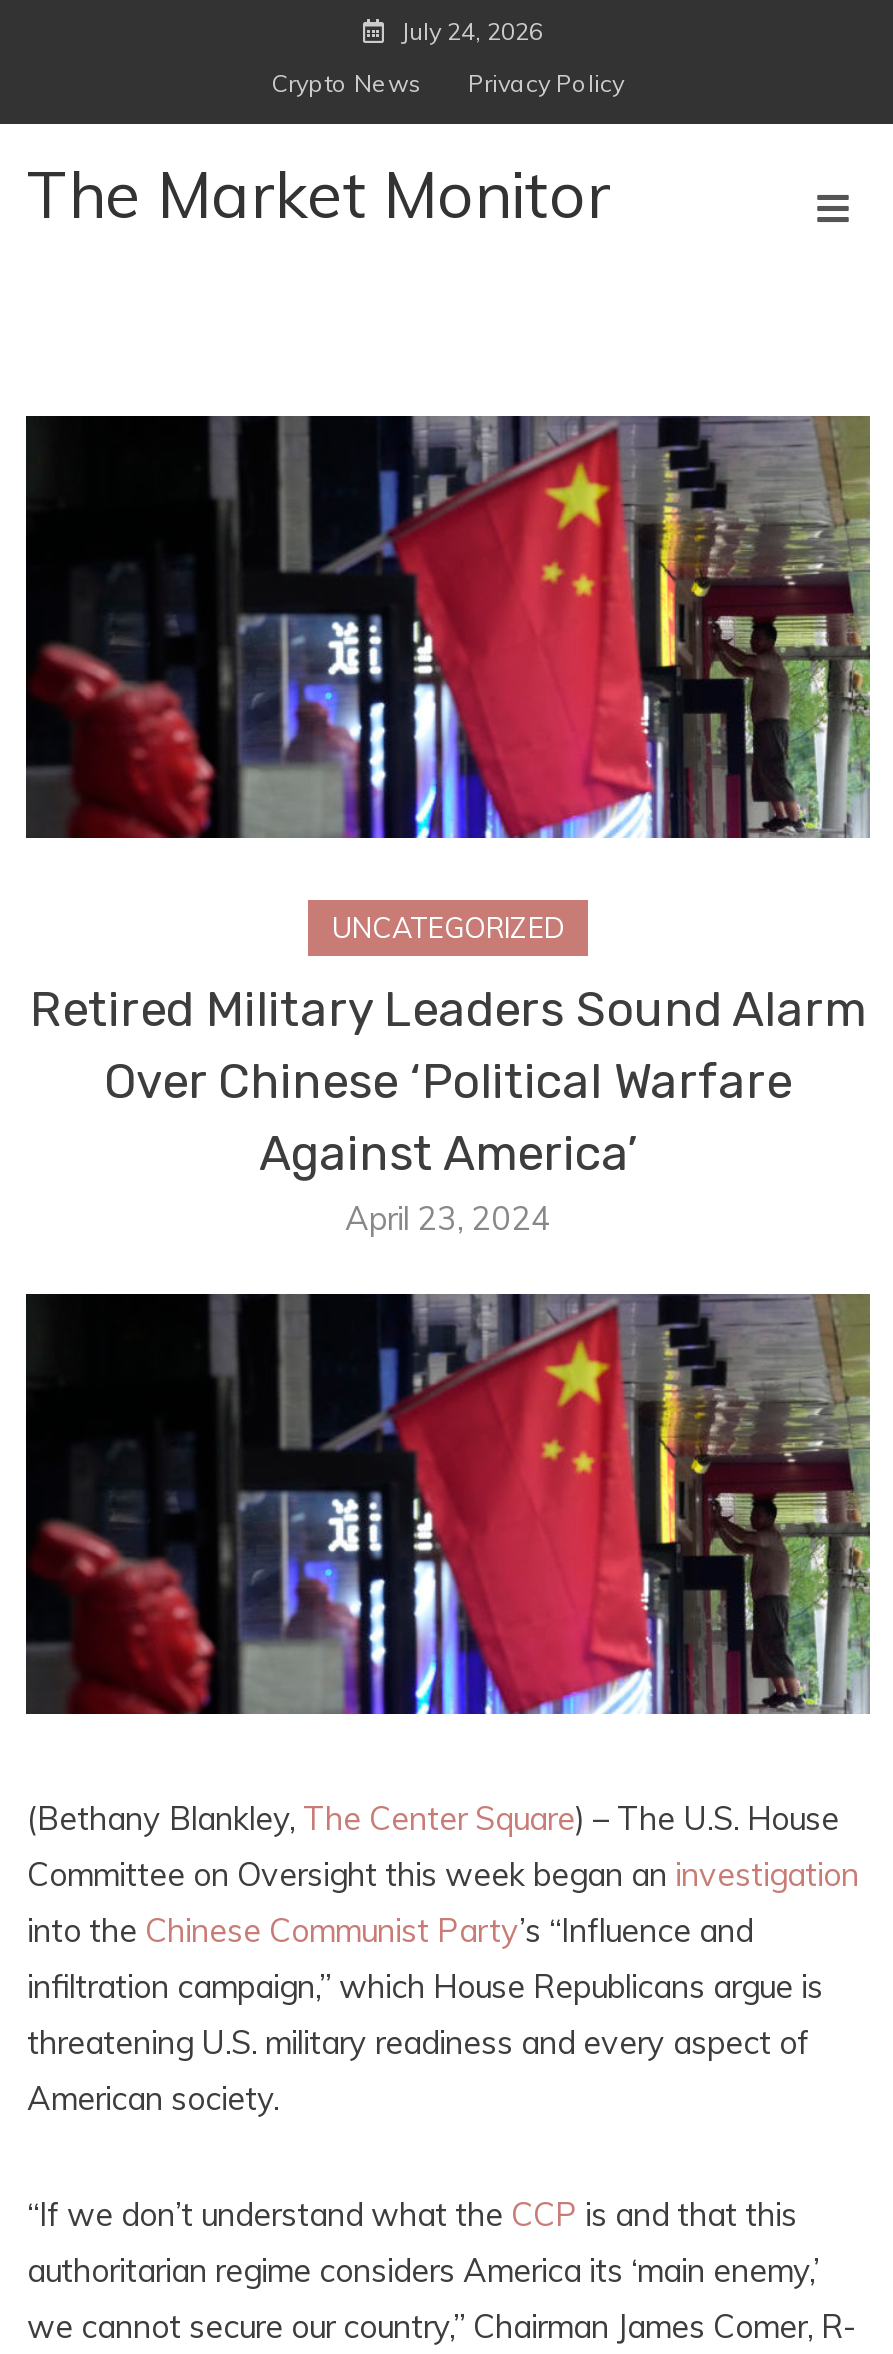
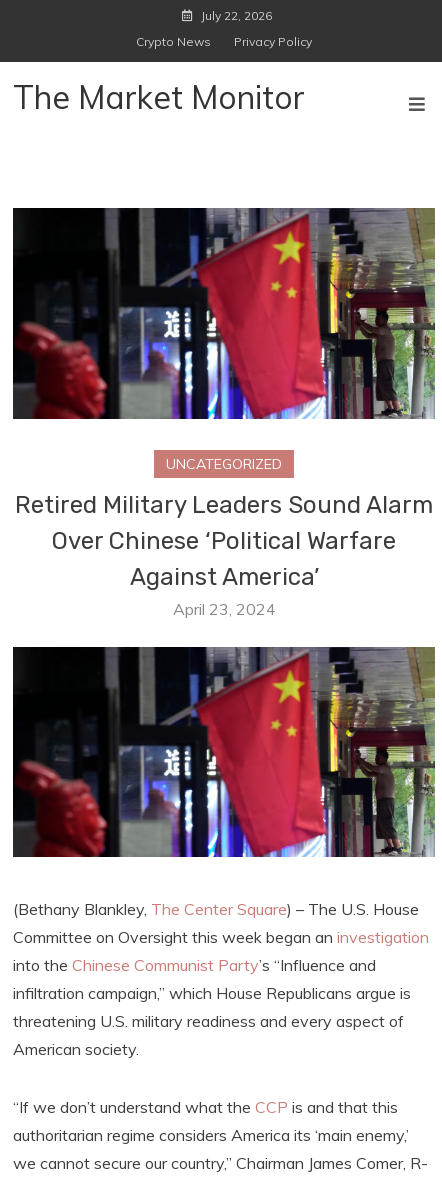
- July 24, 2026
+ July 22, 2026
